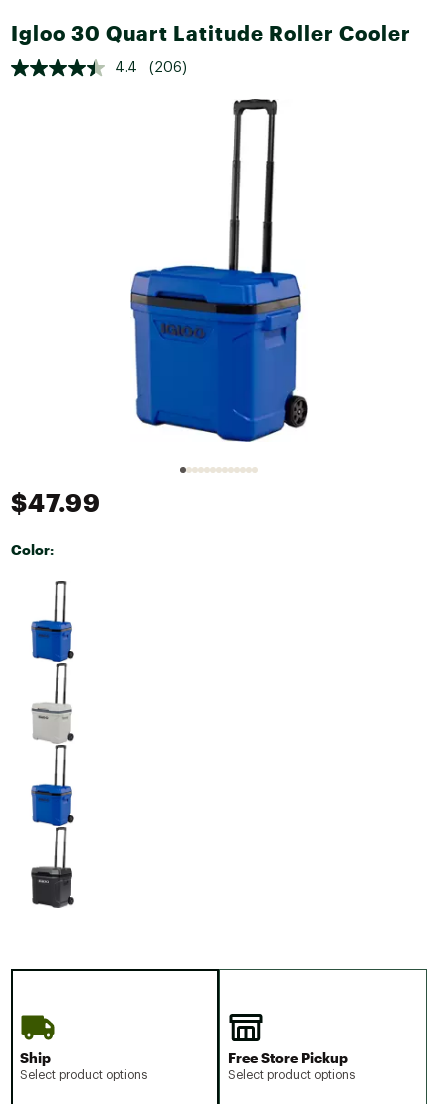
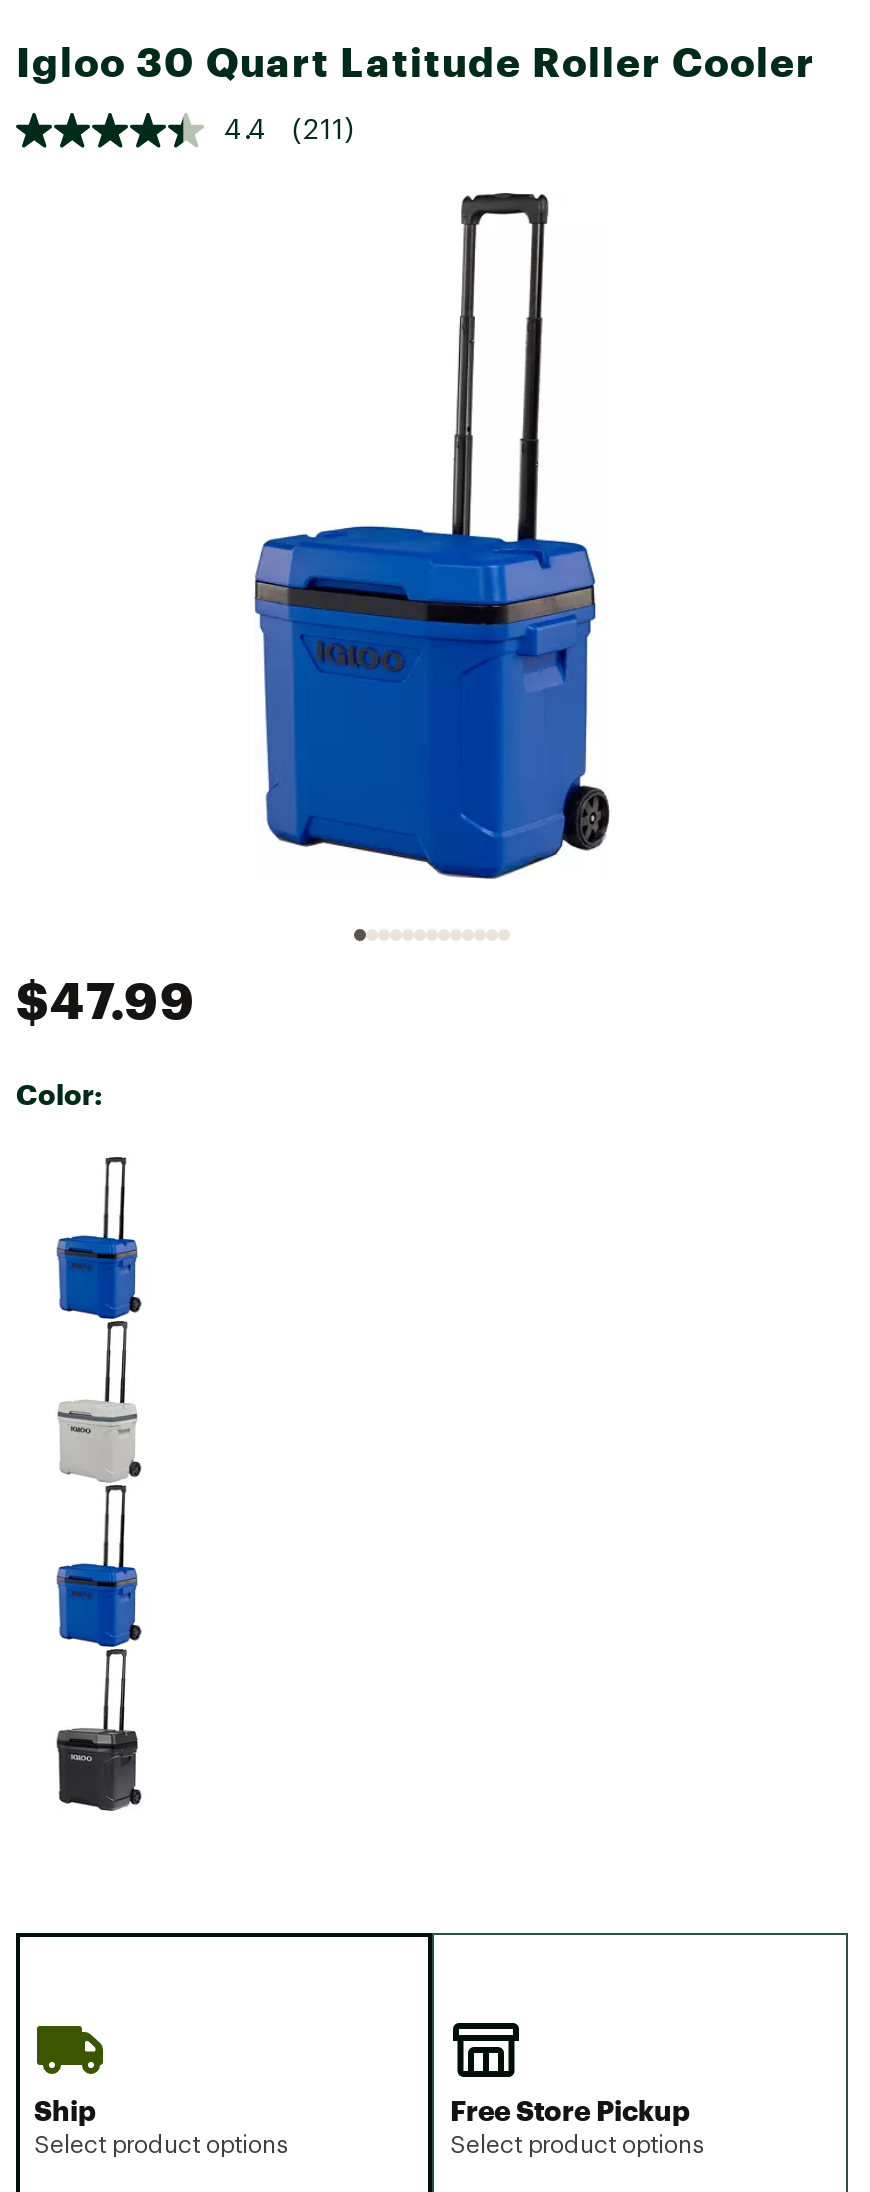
- 4.4 (206)
+ 4.4 (211)
